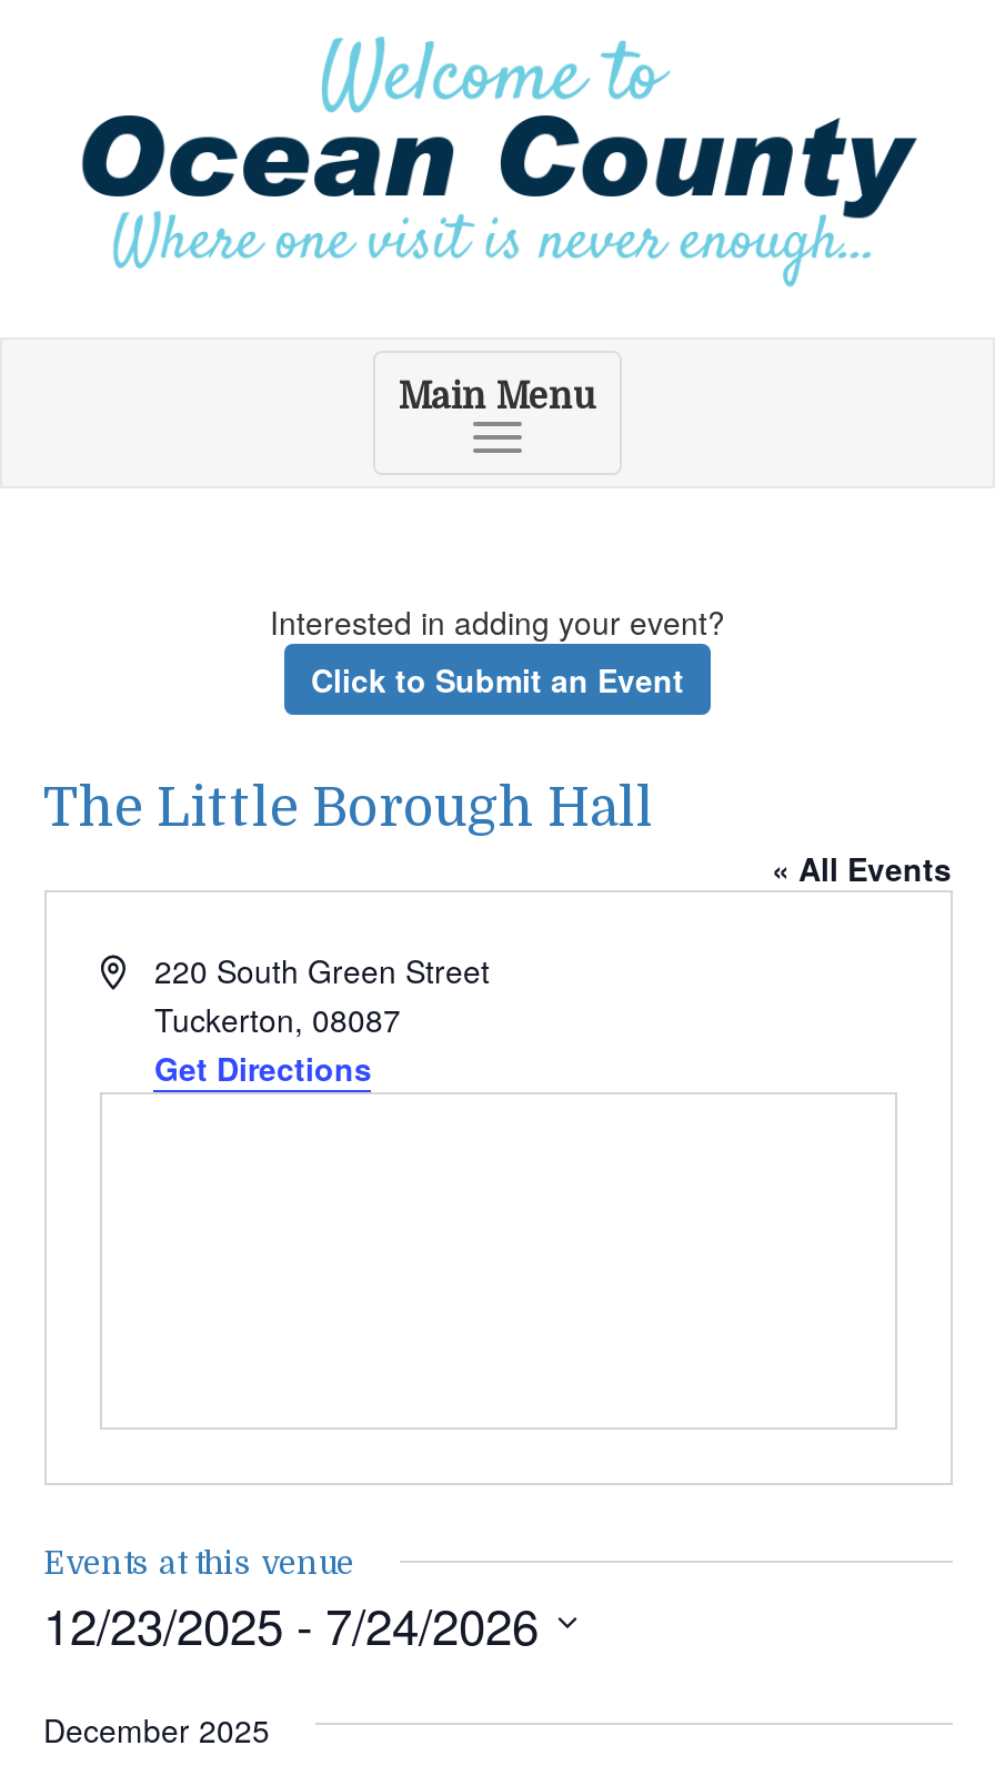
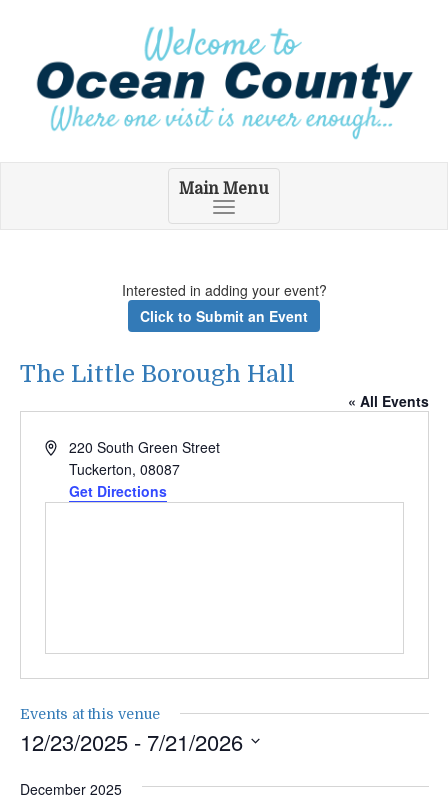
- 12/23/2025 - 7/24/2026
+ 12/23/2025 - 7/21/2026
